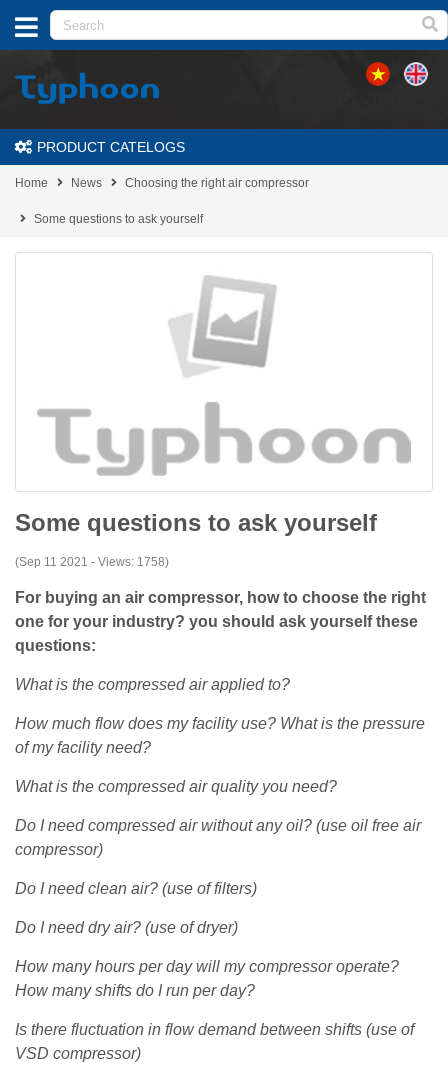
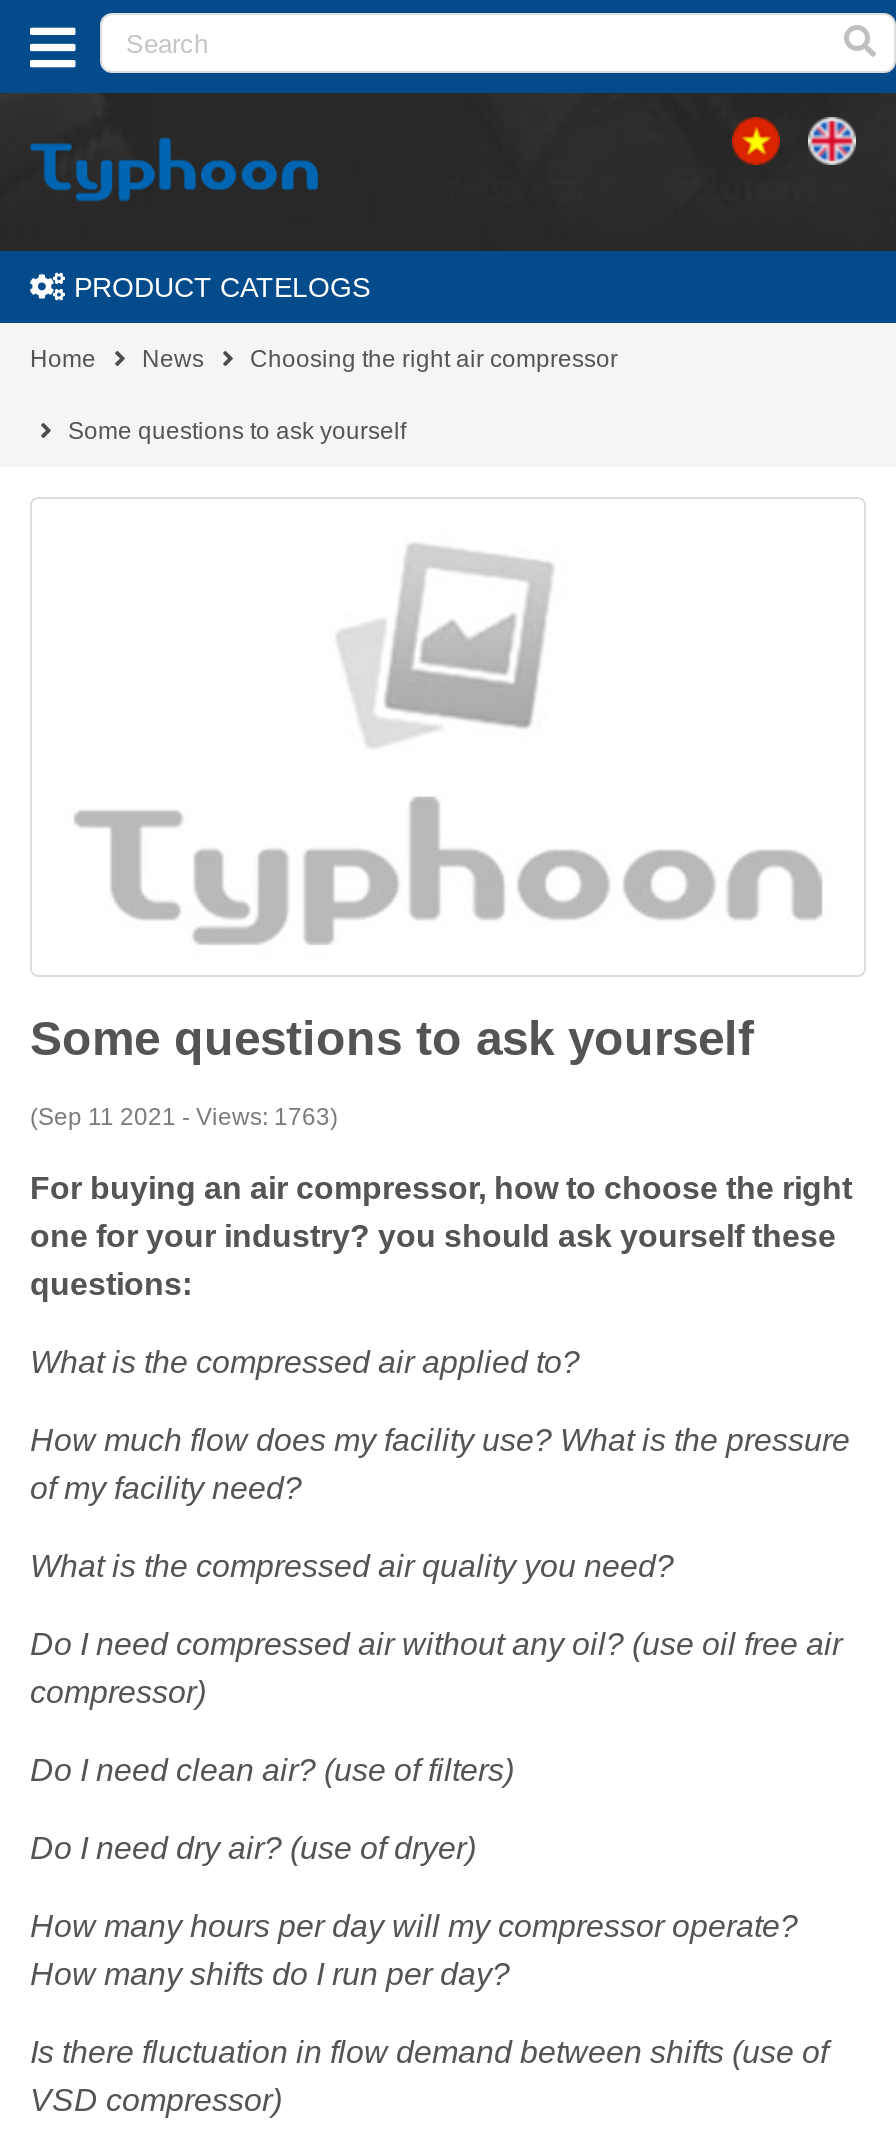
- (Sep 11 2021 - Views: 1758)
+ (Sep 11 2021 - Views: 1763)
